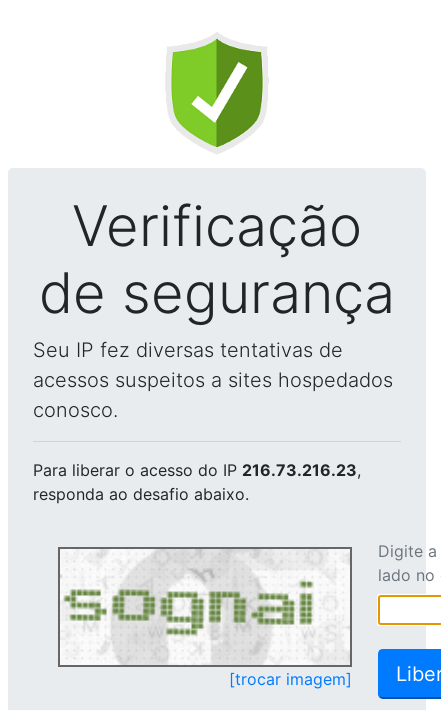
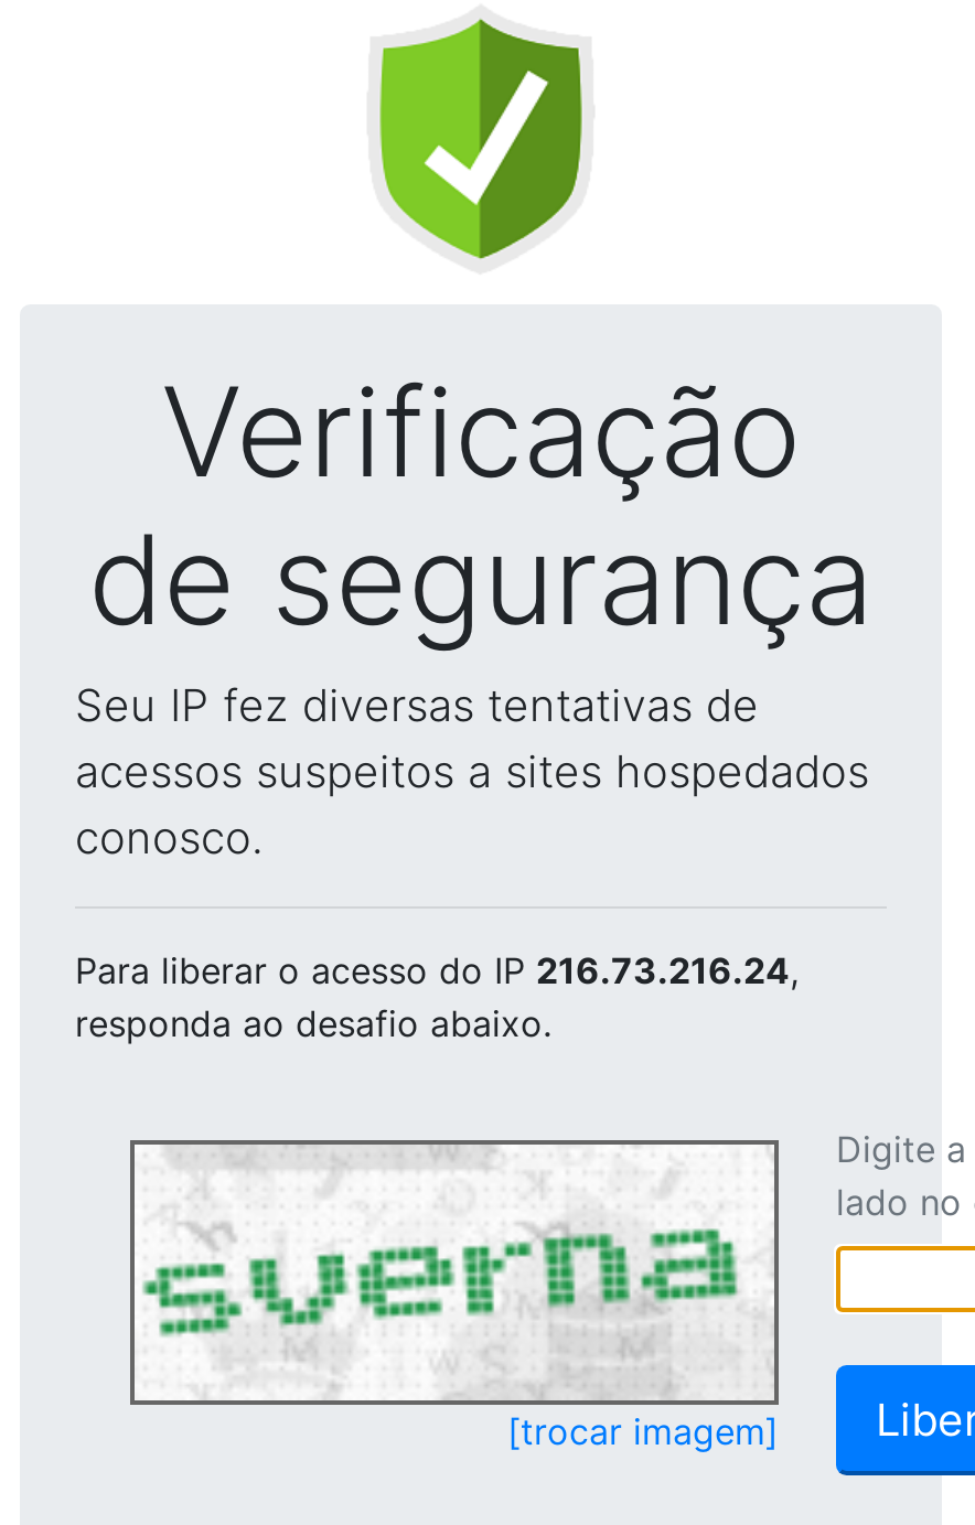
- Para liberar o acesso do IP 216.73.216.23,
+ Para liberar o acesso do IP 216.73.216.24,

- [image]
+ [image]
